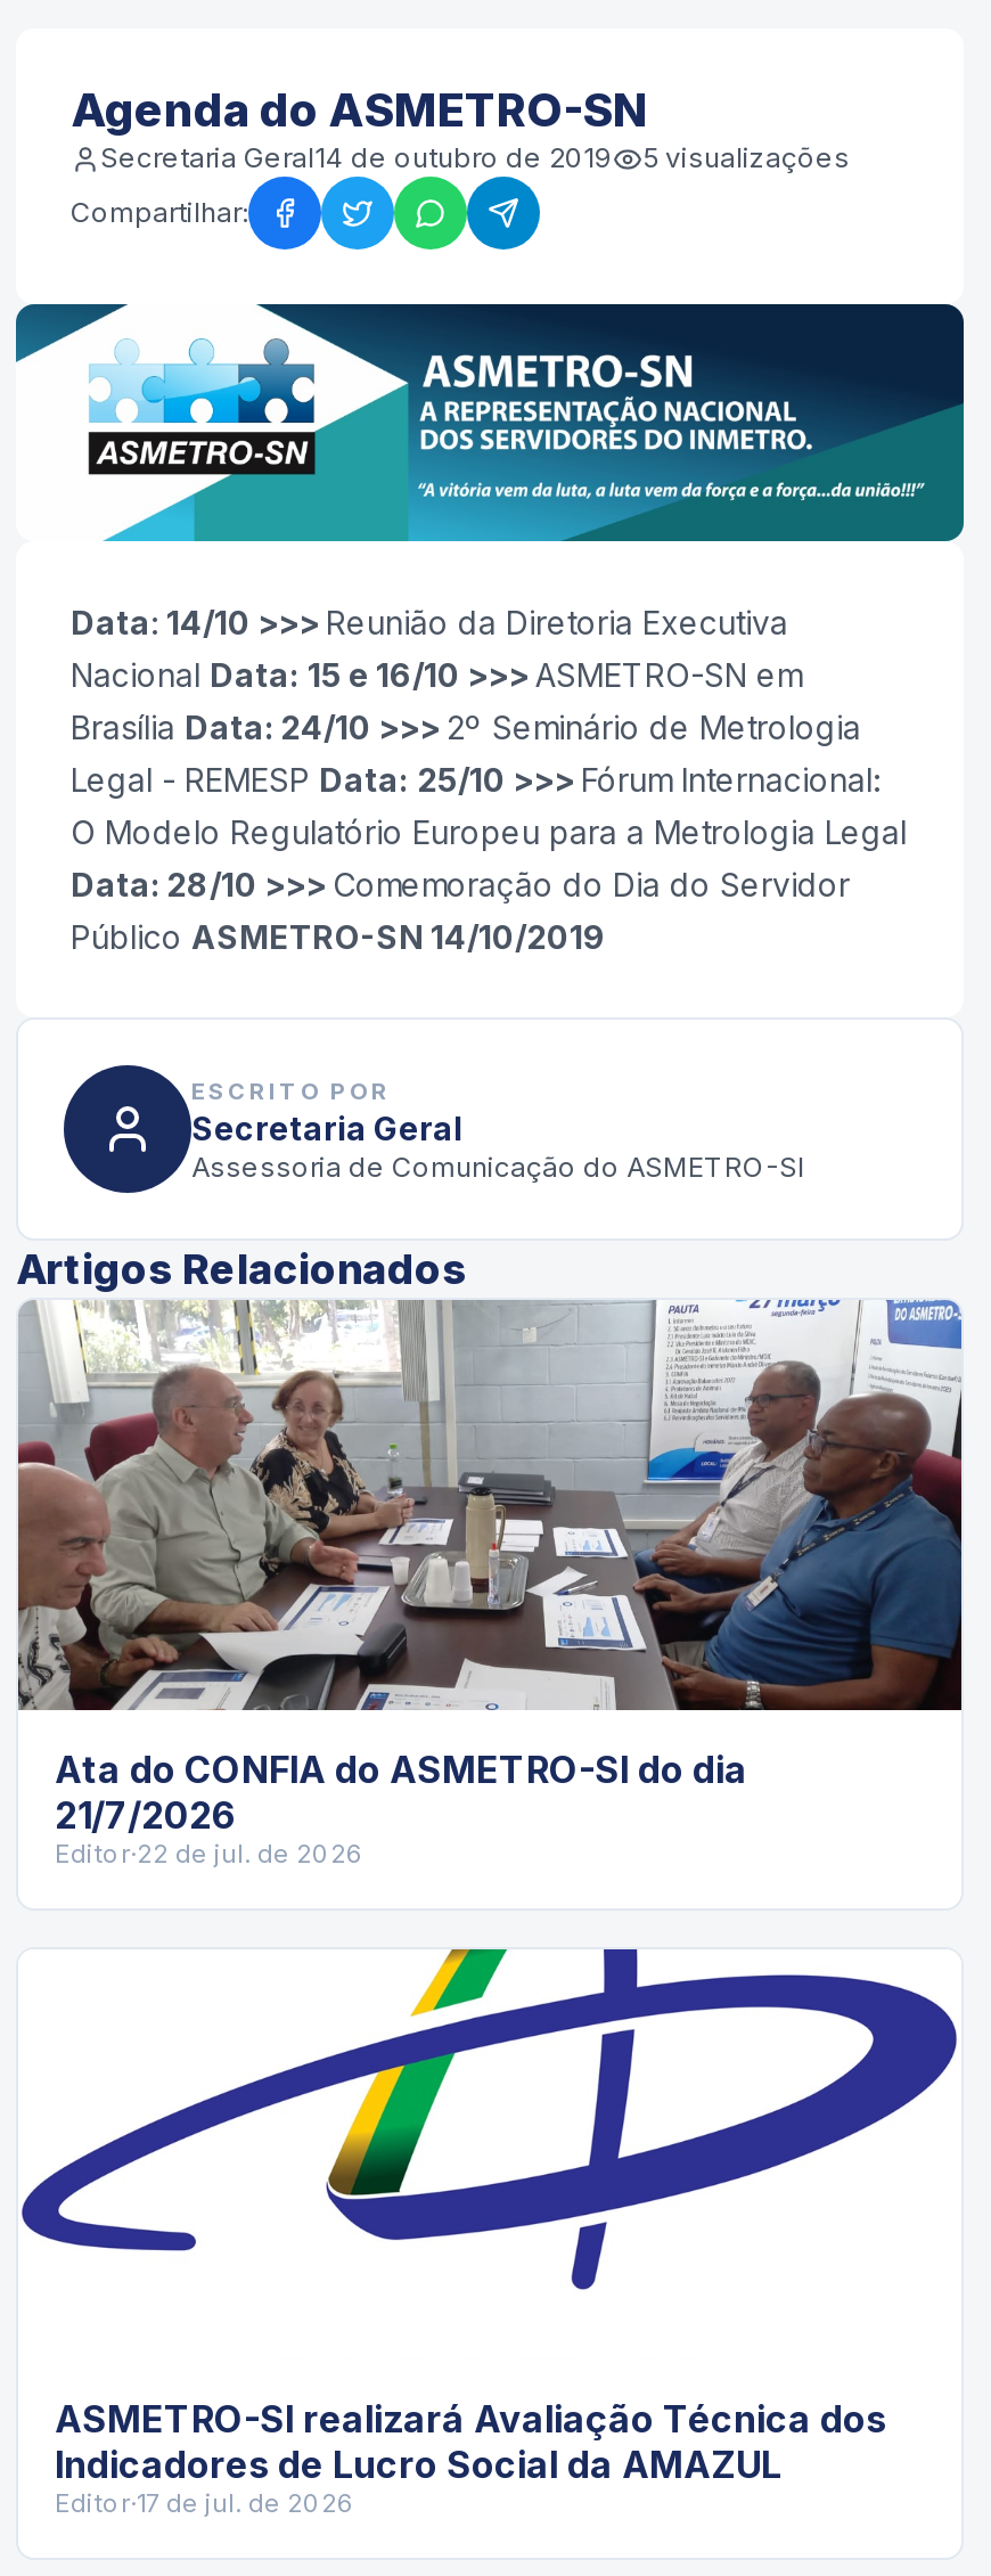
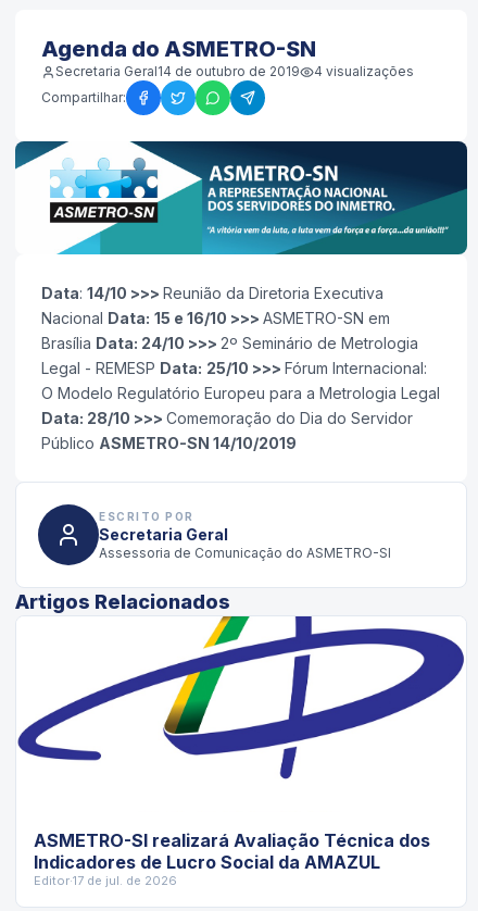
- 5 visualizações
+ 4 visualizações

- [image]
- Ata do CONFIA do ASMETRO-SI do dia
- 21/7/2026
- Editor ·22 de jul. de 2026
